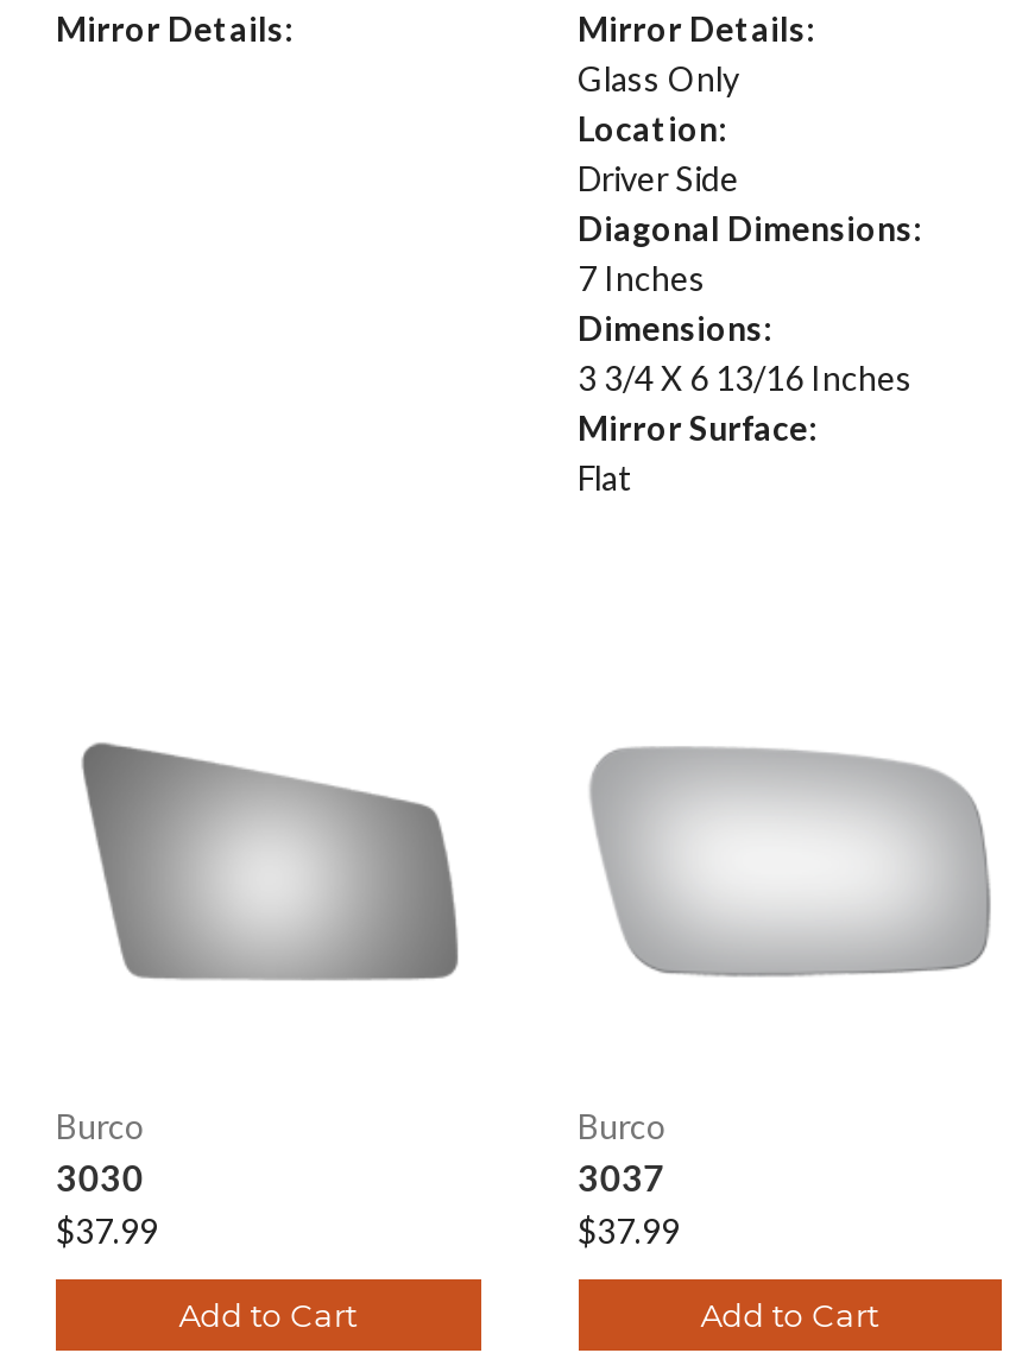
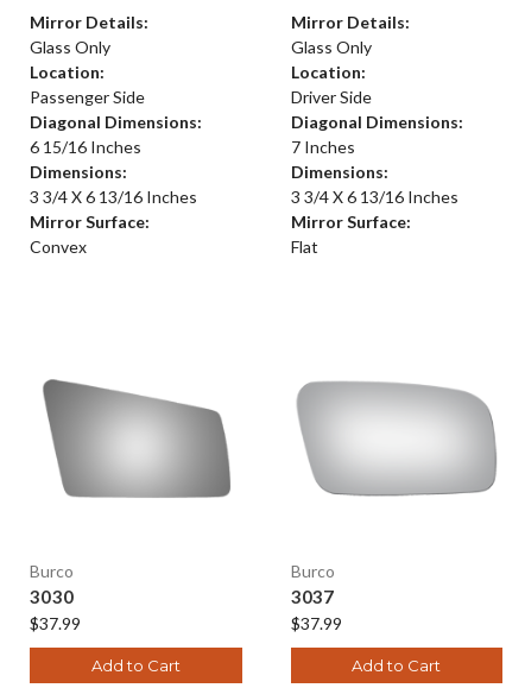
+ Glass Only
+ Location:
+ Passenger Side
+ Diagonal Dimensions:
+ 6 15/16 Inches
+ Dimensions:
+ 3 3/4 X 6 13/16 Inches
+ Mirror Surface:
+ Convex
